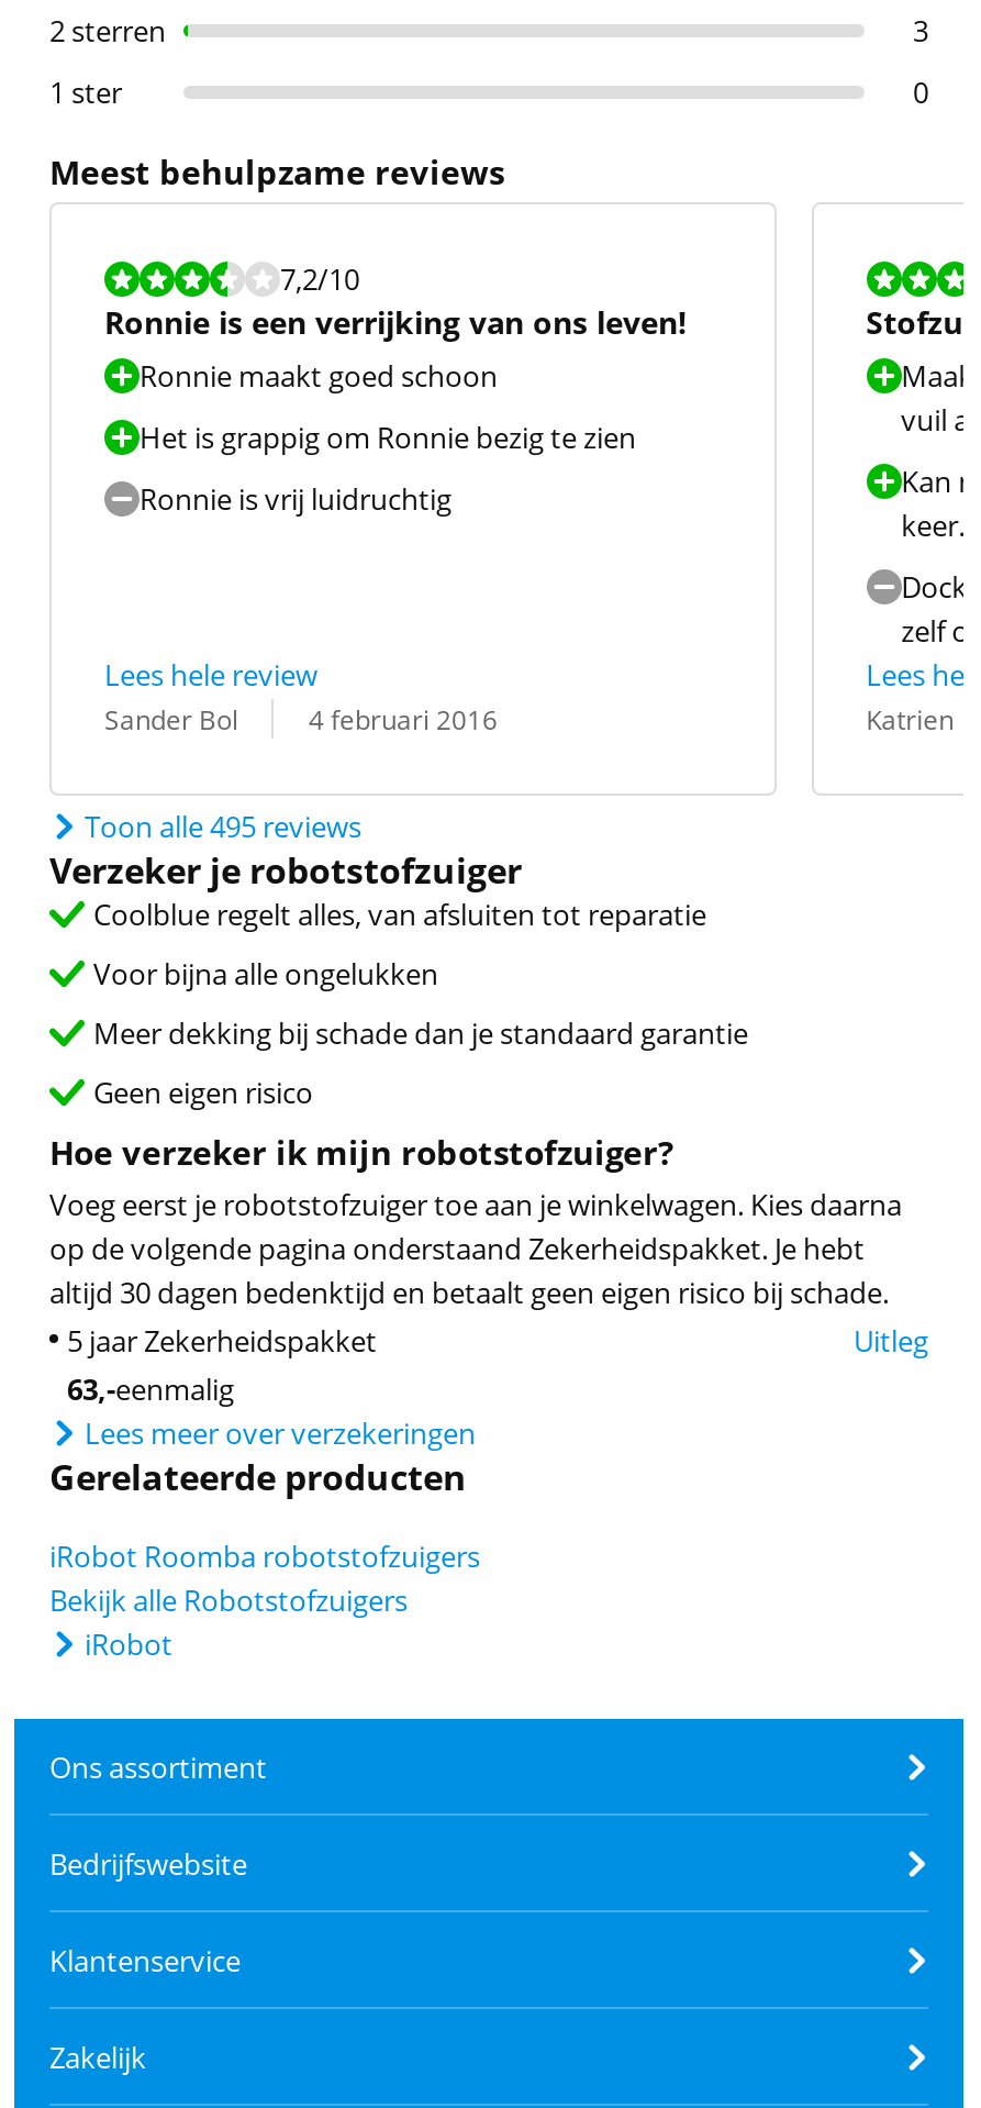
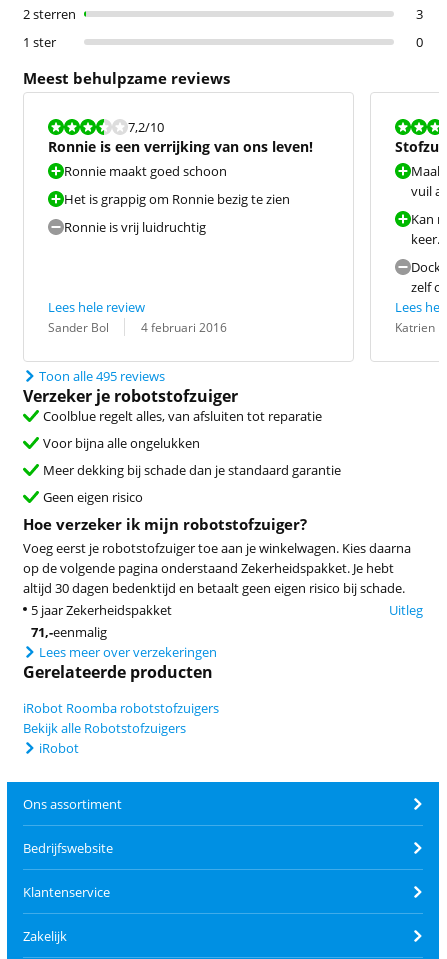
- 63,-eenmalig
+ 71,-eenmalig
